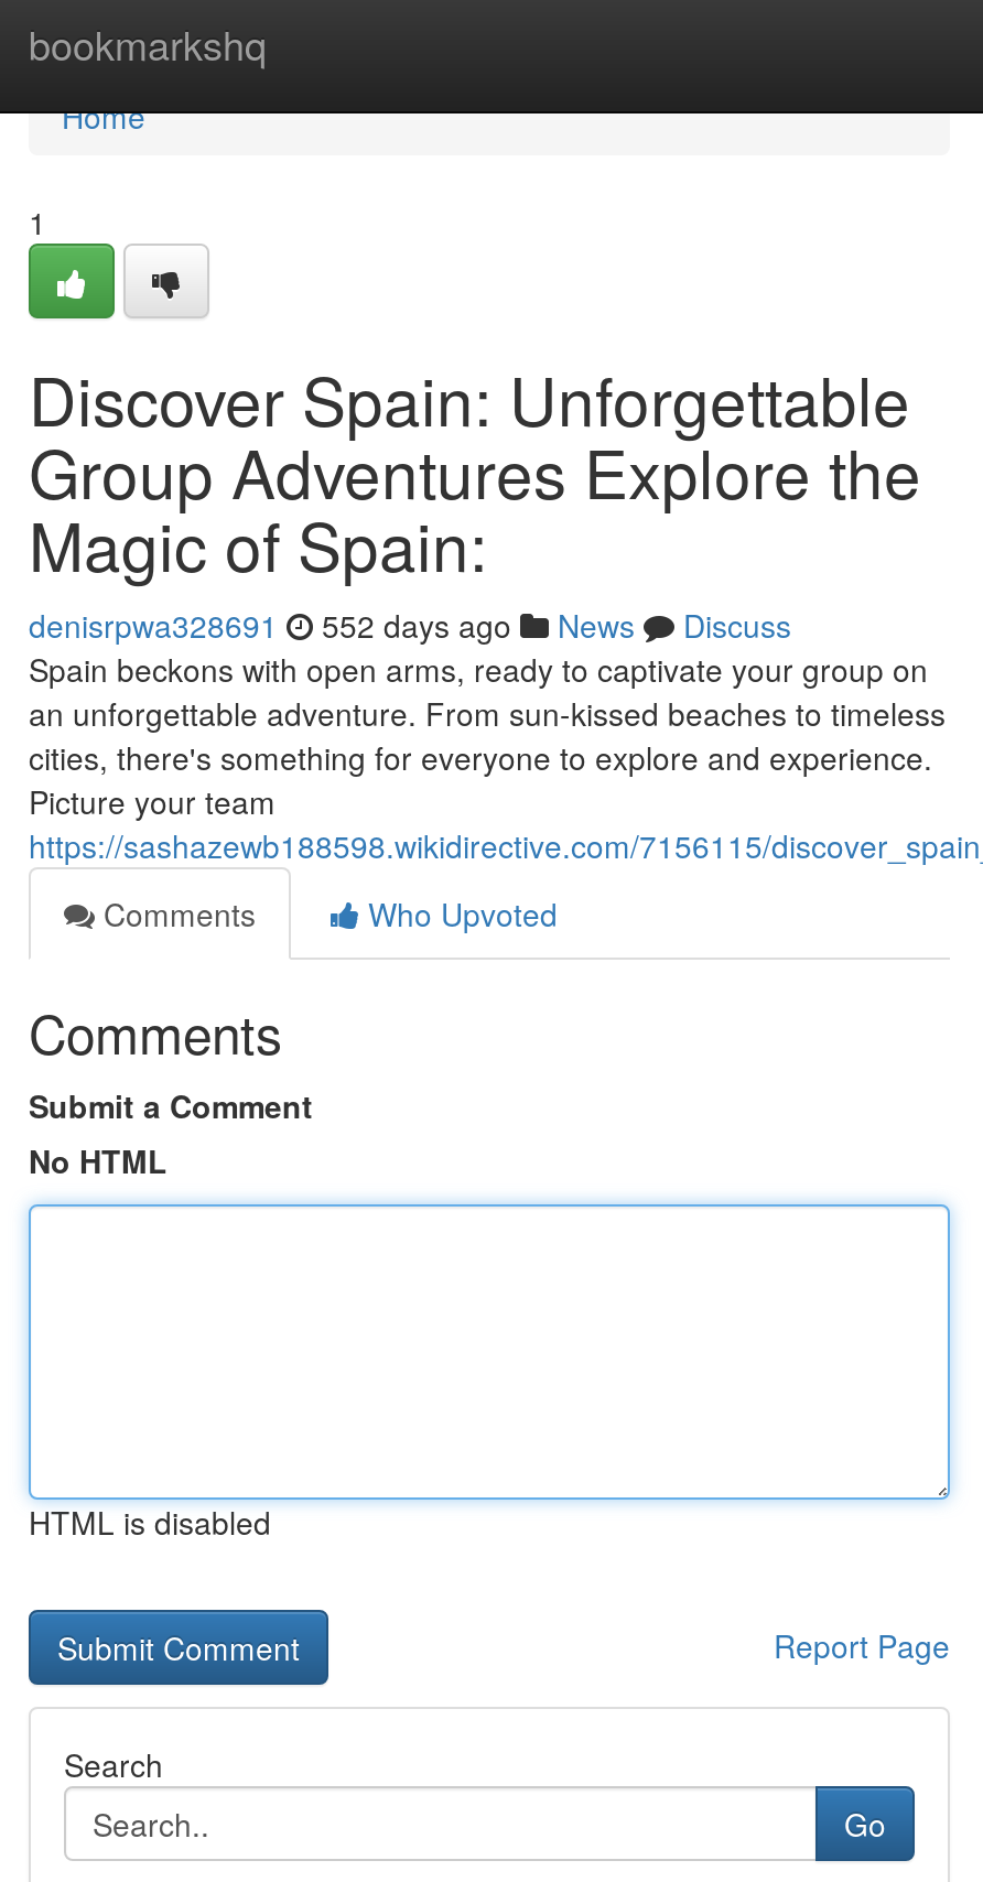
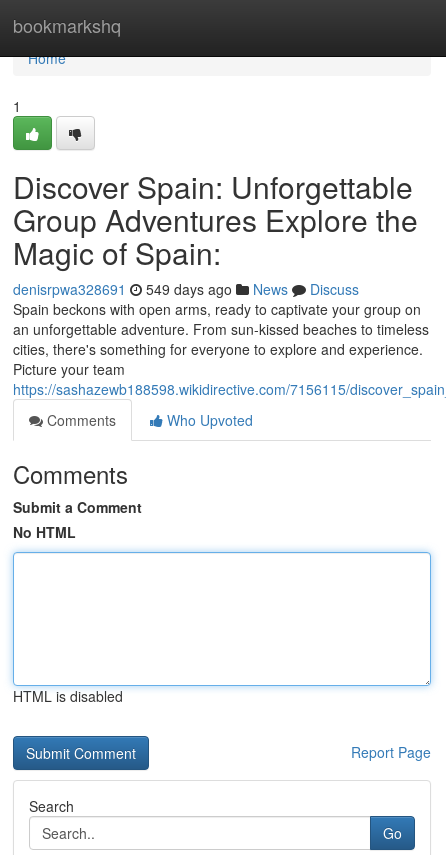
- denisrpwa328691 552 days ago News Discuss
+ denisrpwa328691 549 days ago News Discuss
